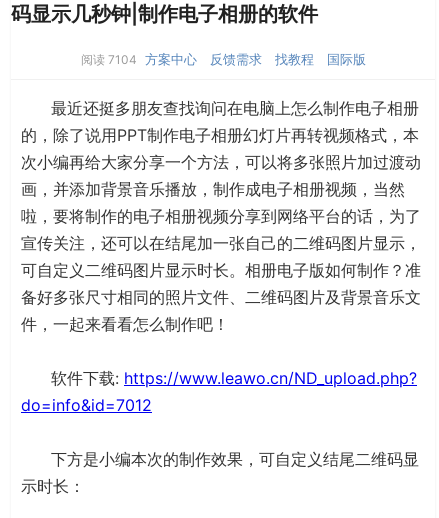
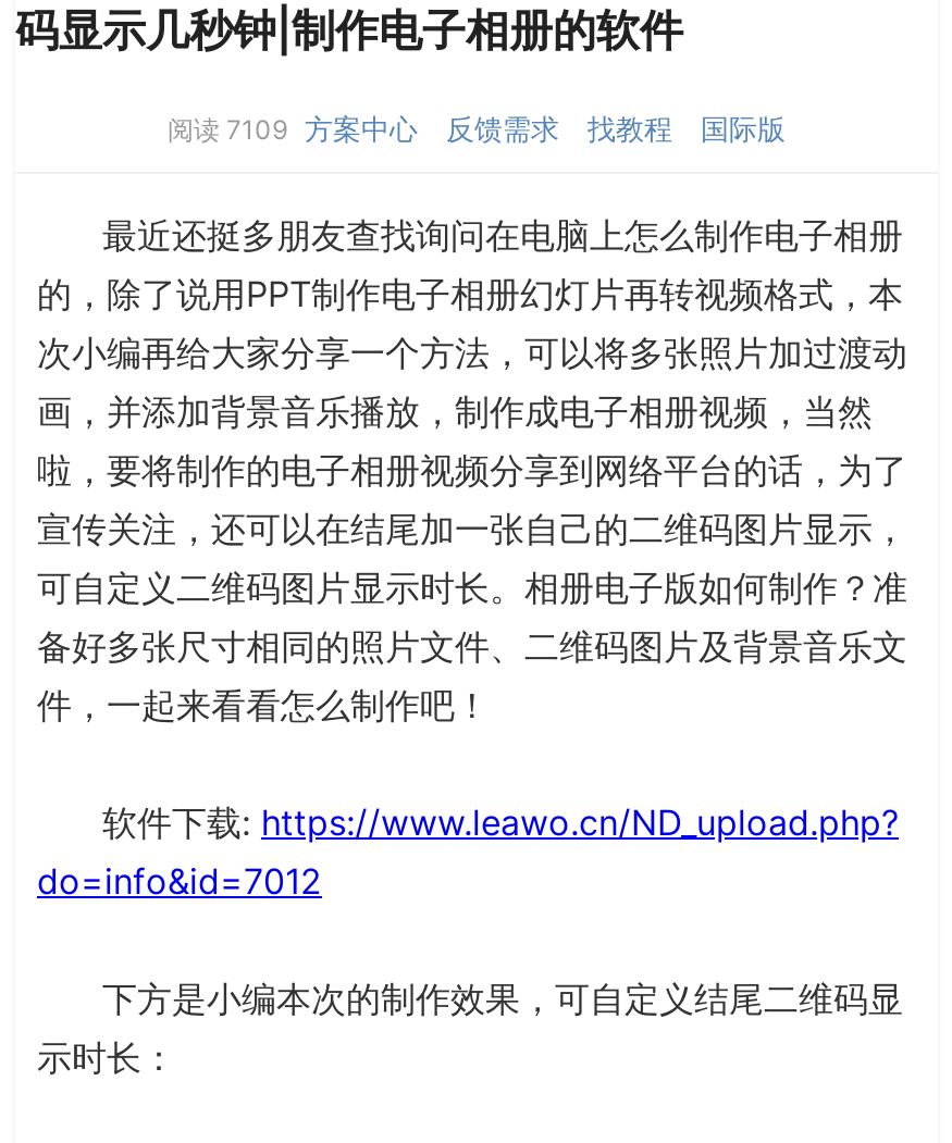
- 阅读 7104 方案中心
+ 阅读 7109 方案中心
